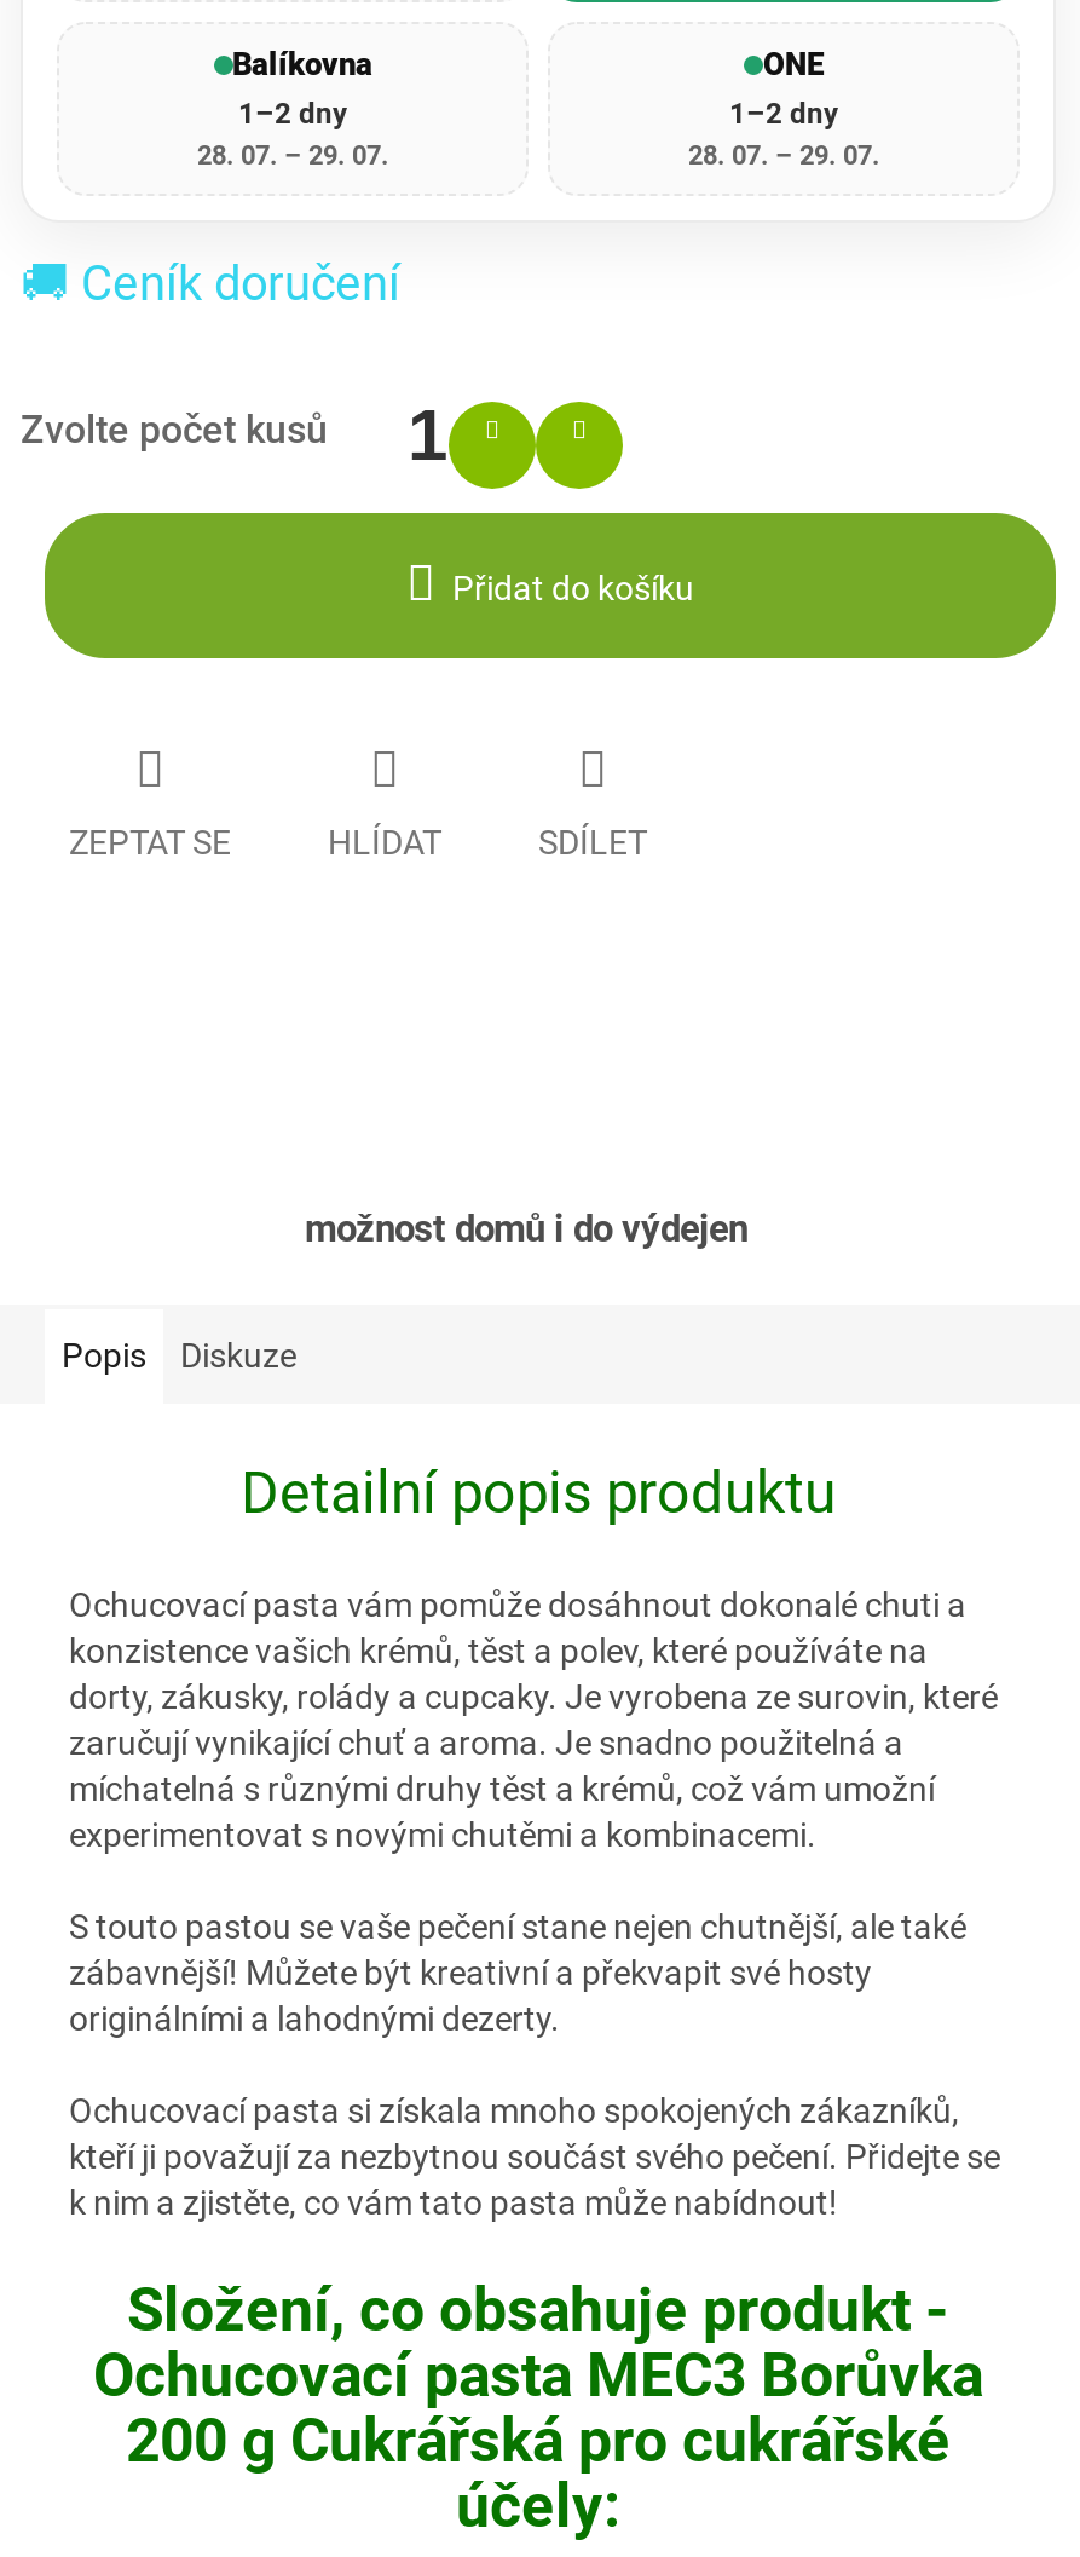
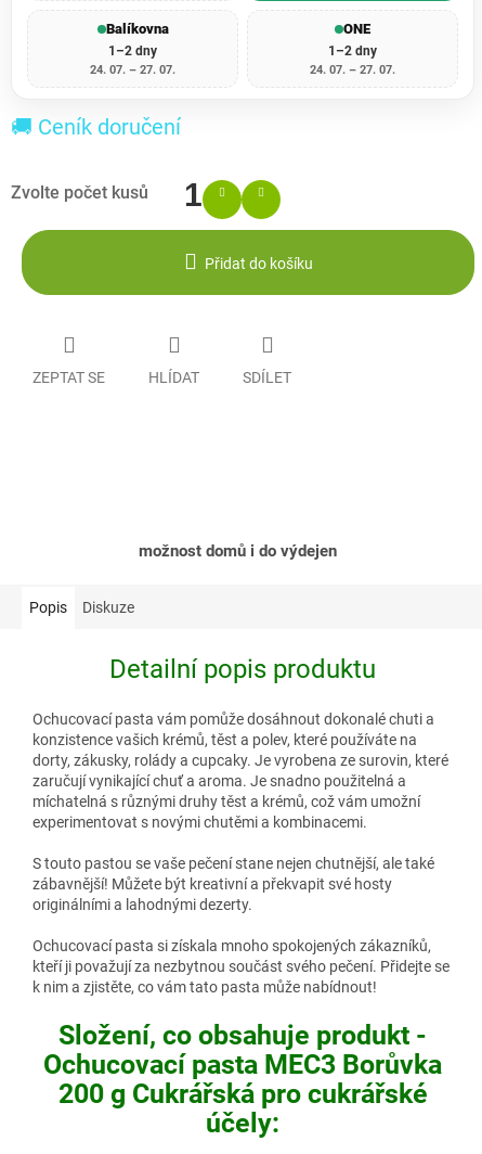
- 28. 07. – 29. 07.
+ 24. 07. – 27. 07.

- 28. 07. – 29. 07.
+ 24. 07. – 27. 07.
